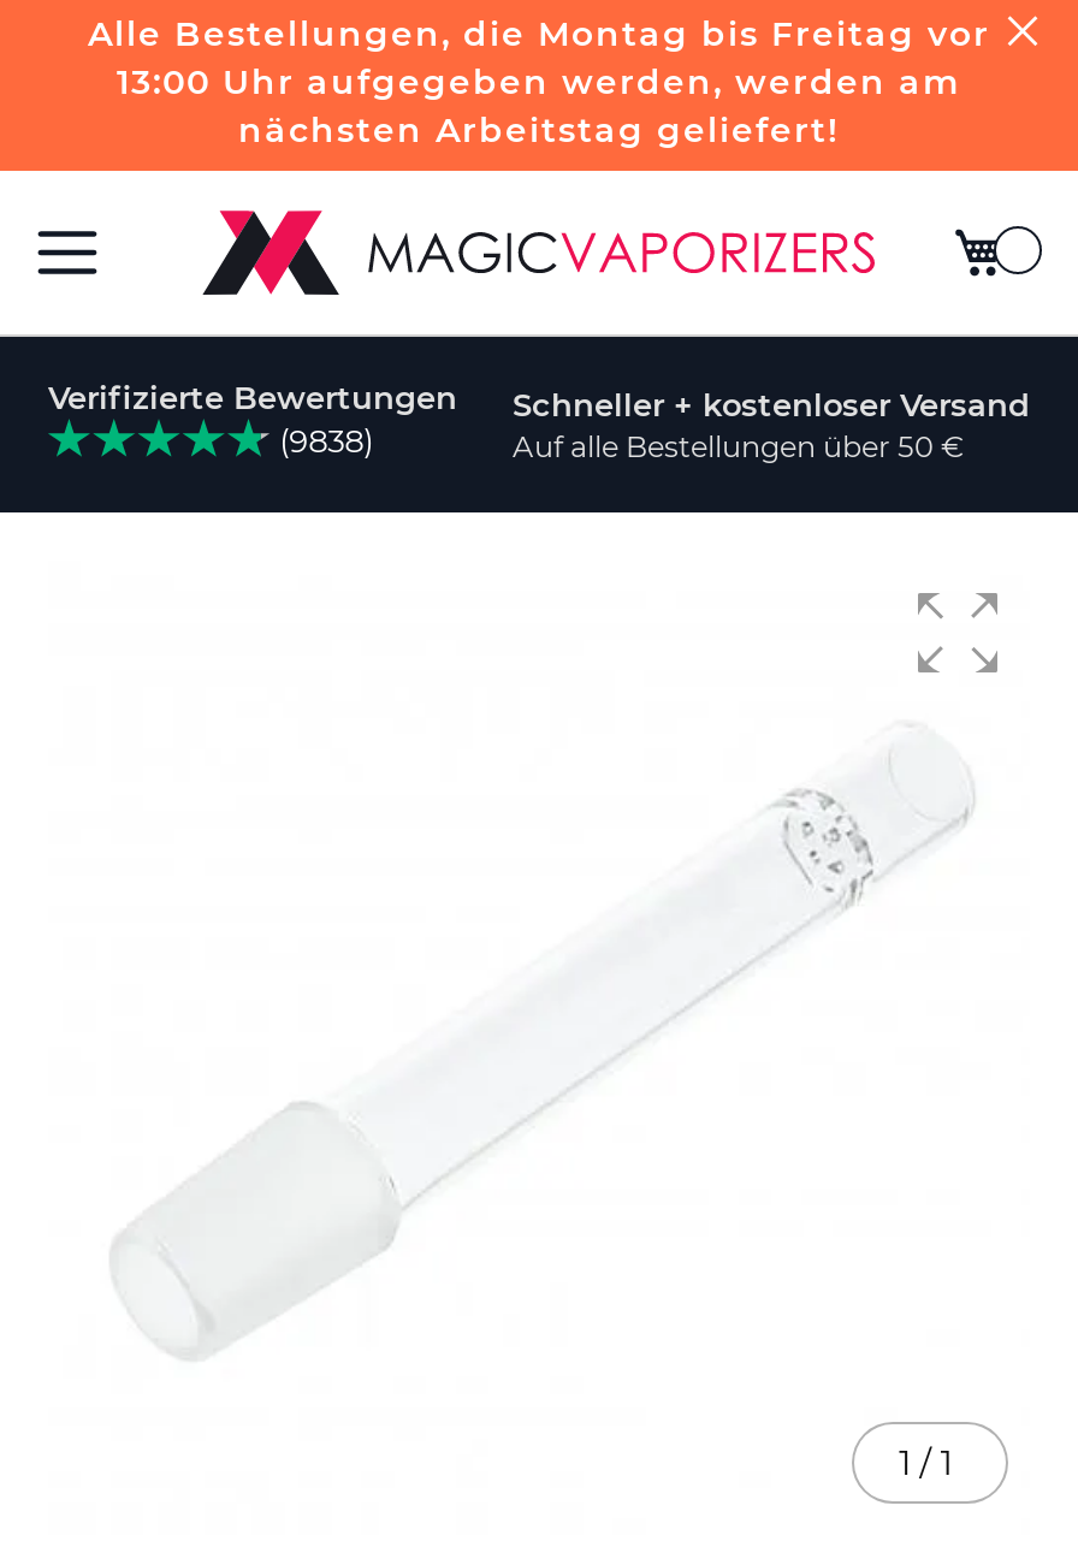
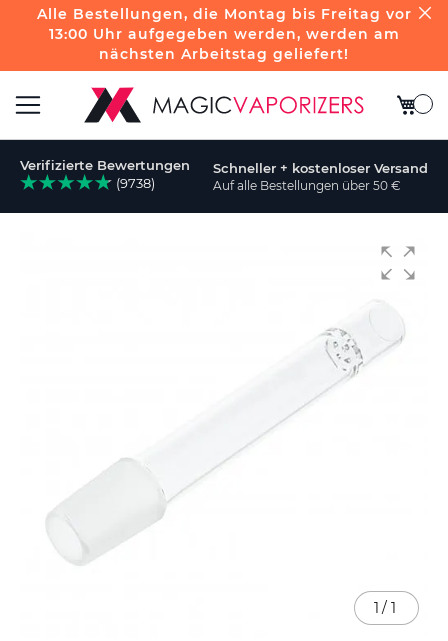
- (9838)
+ (9738)
